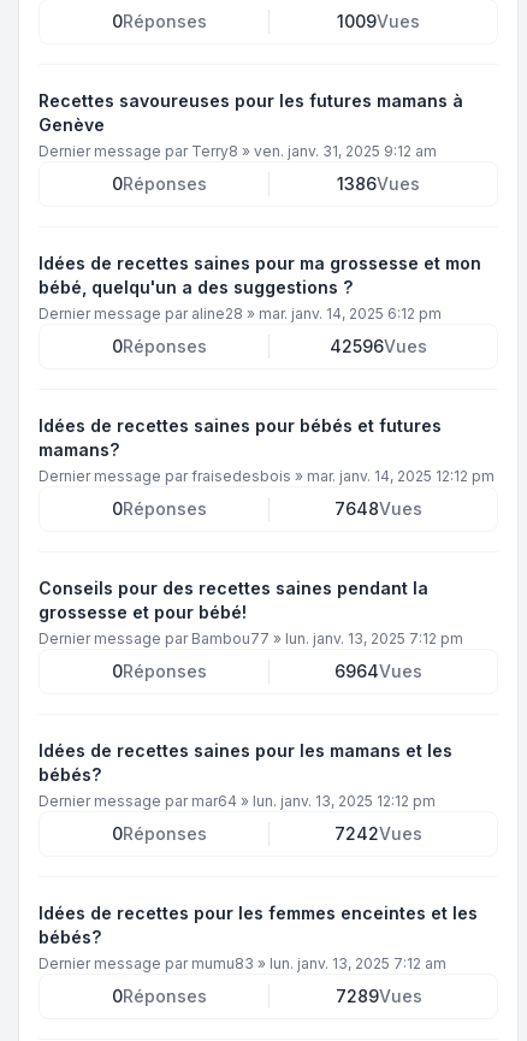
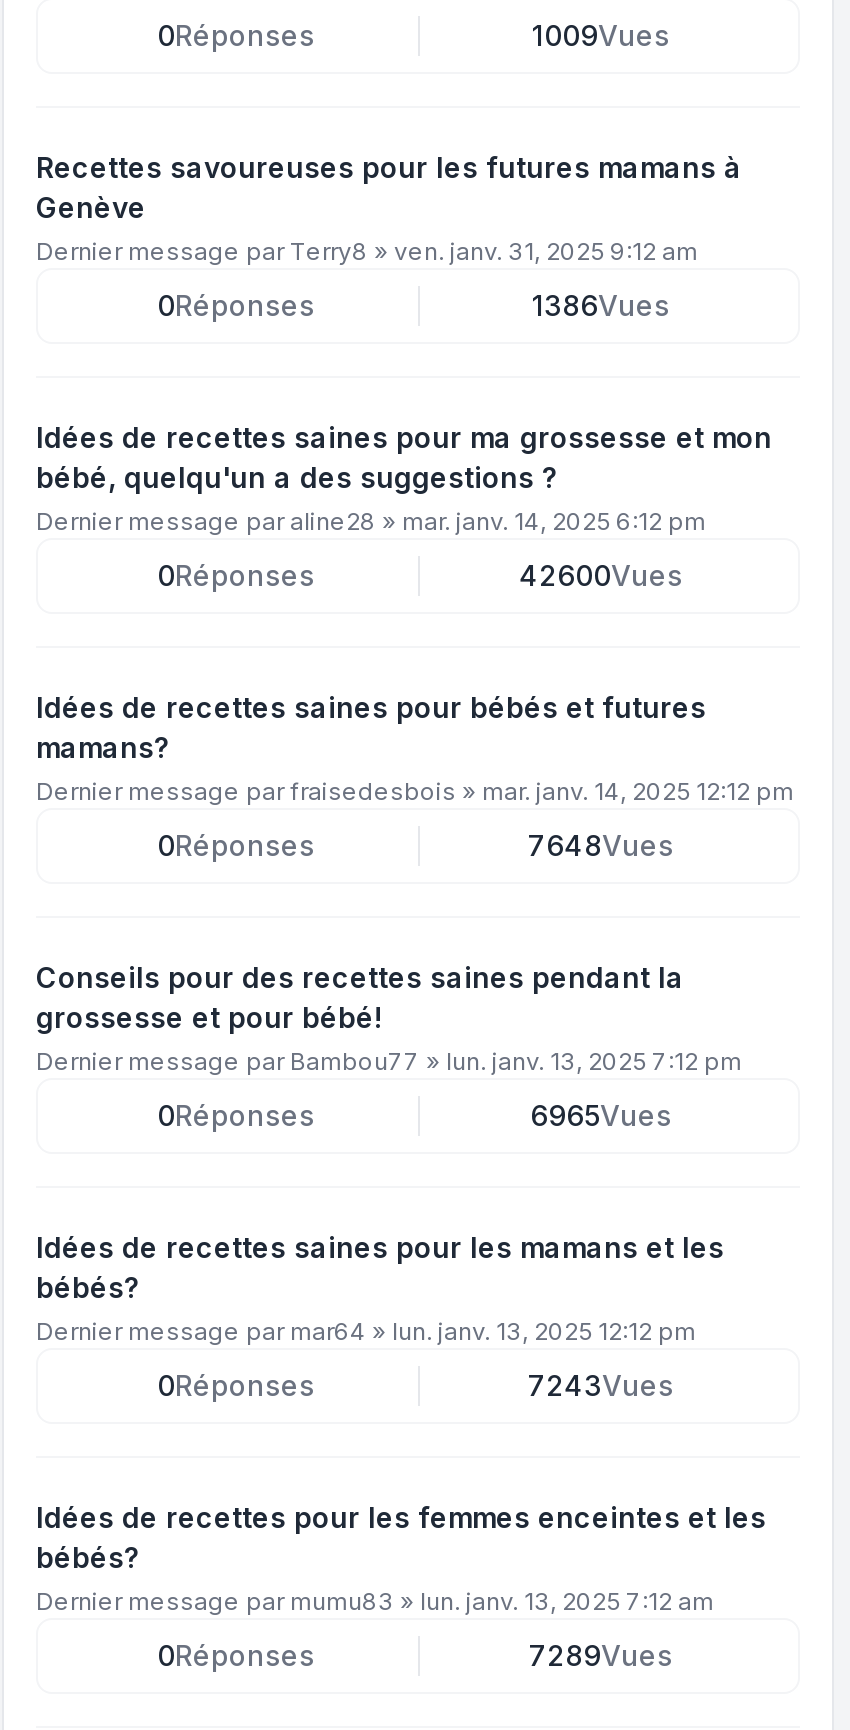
- 42596Vues
+ 42600Vues

- 6964Vues
+ 6965Vues

- 7242Vues
+ 7243Vues
